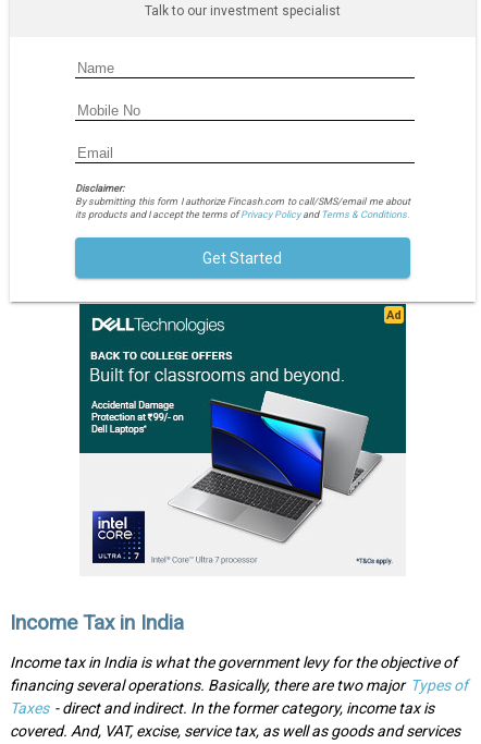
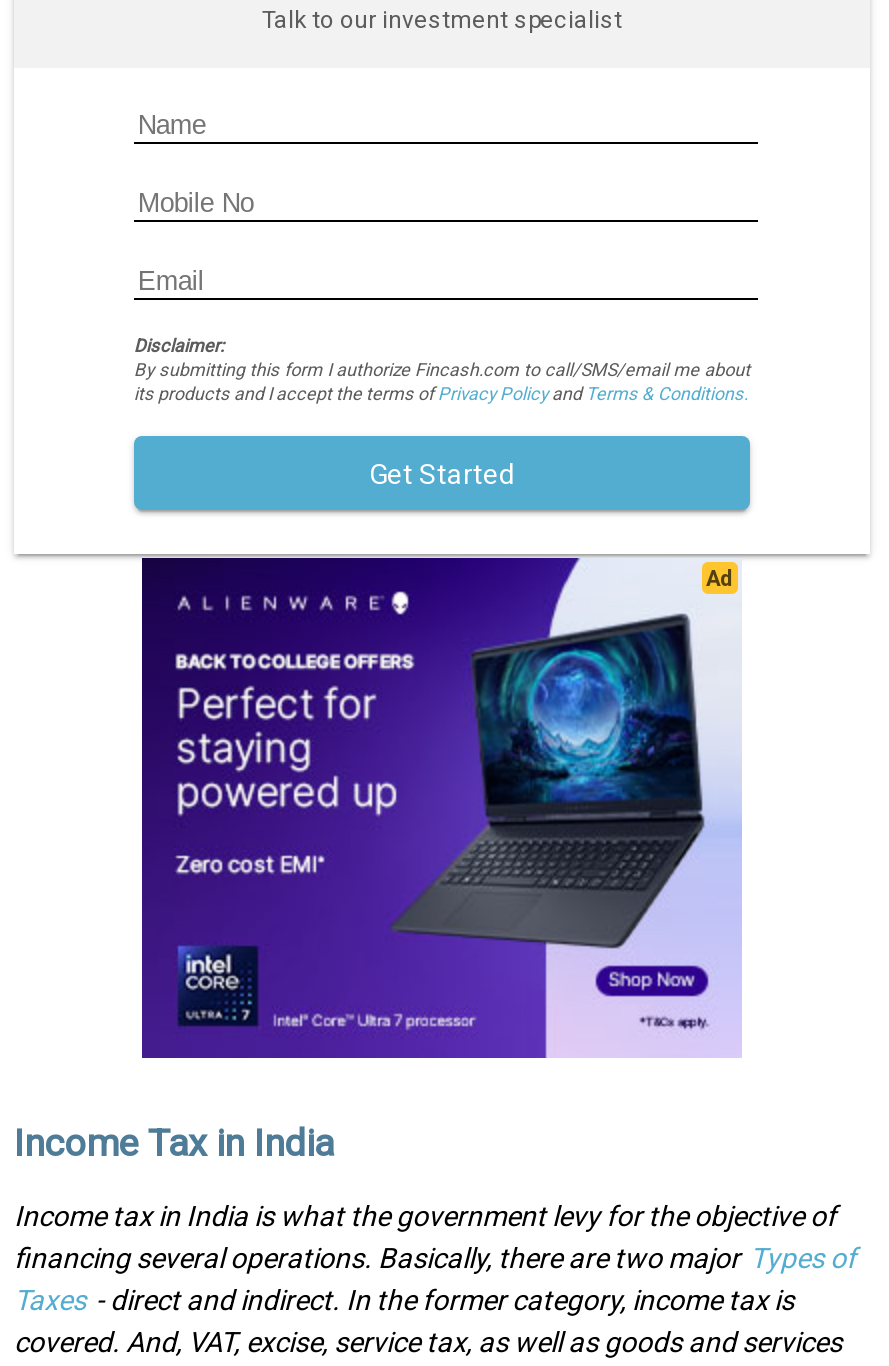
- [image]
+ [image]
